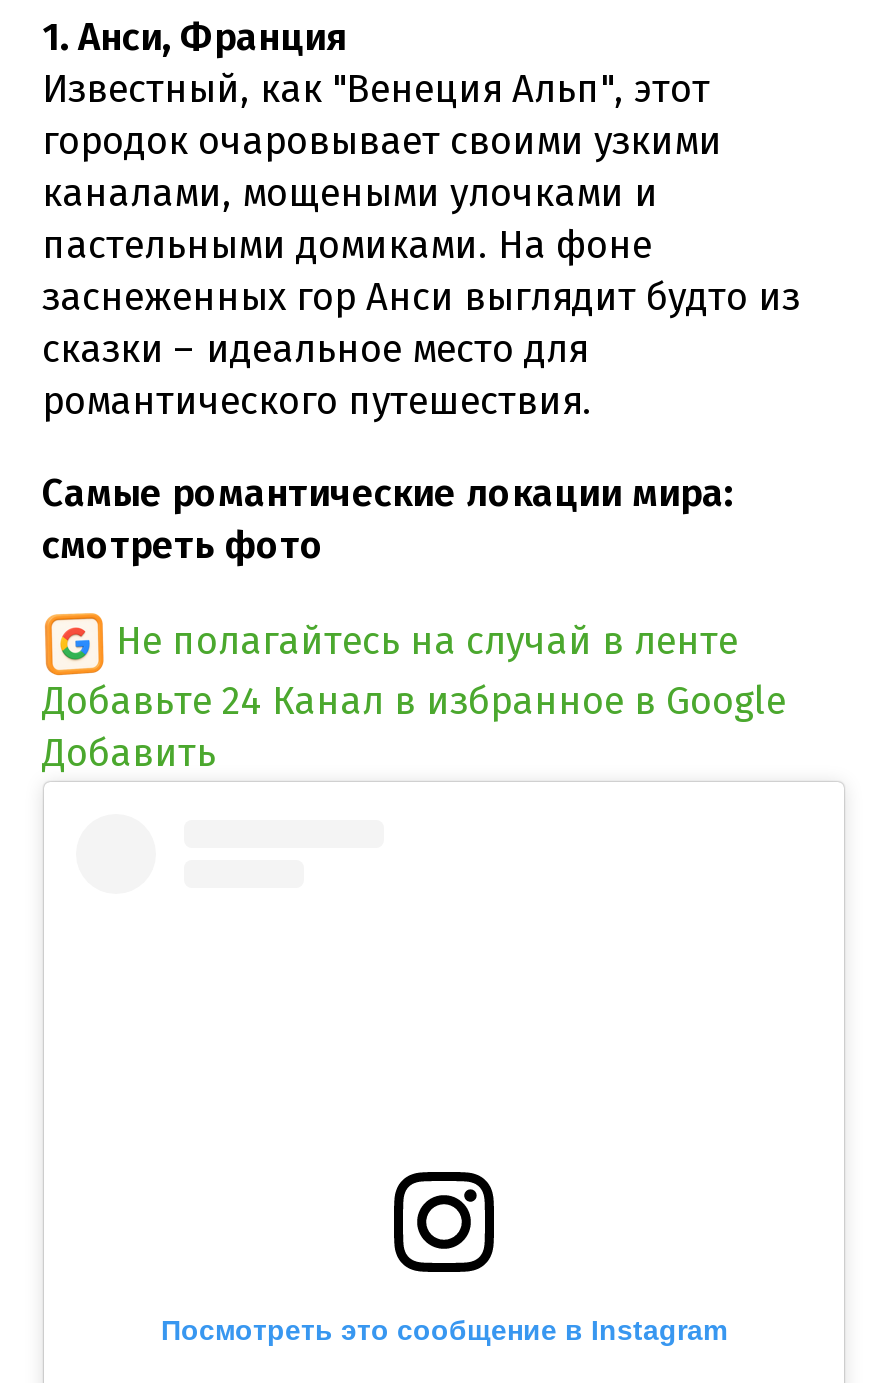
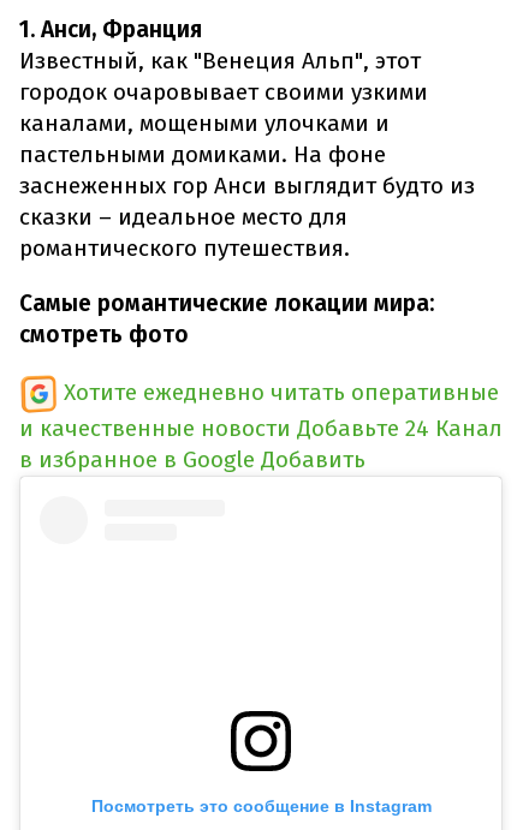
- Не полагайтесь на случай в ленте
- Добавьте 24 Канал в избранное в Google
- Добавить
+ Хотите ежедневно читать оперативные
+ и качественные новости Добавьте 24 Канал
+ в избранное в Google Добавить
